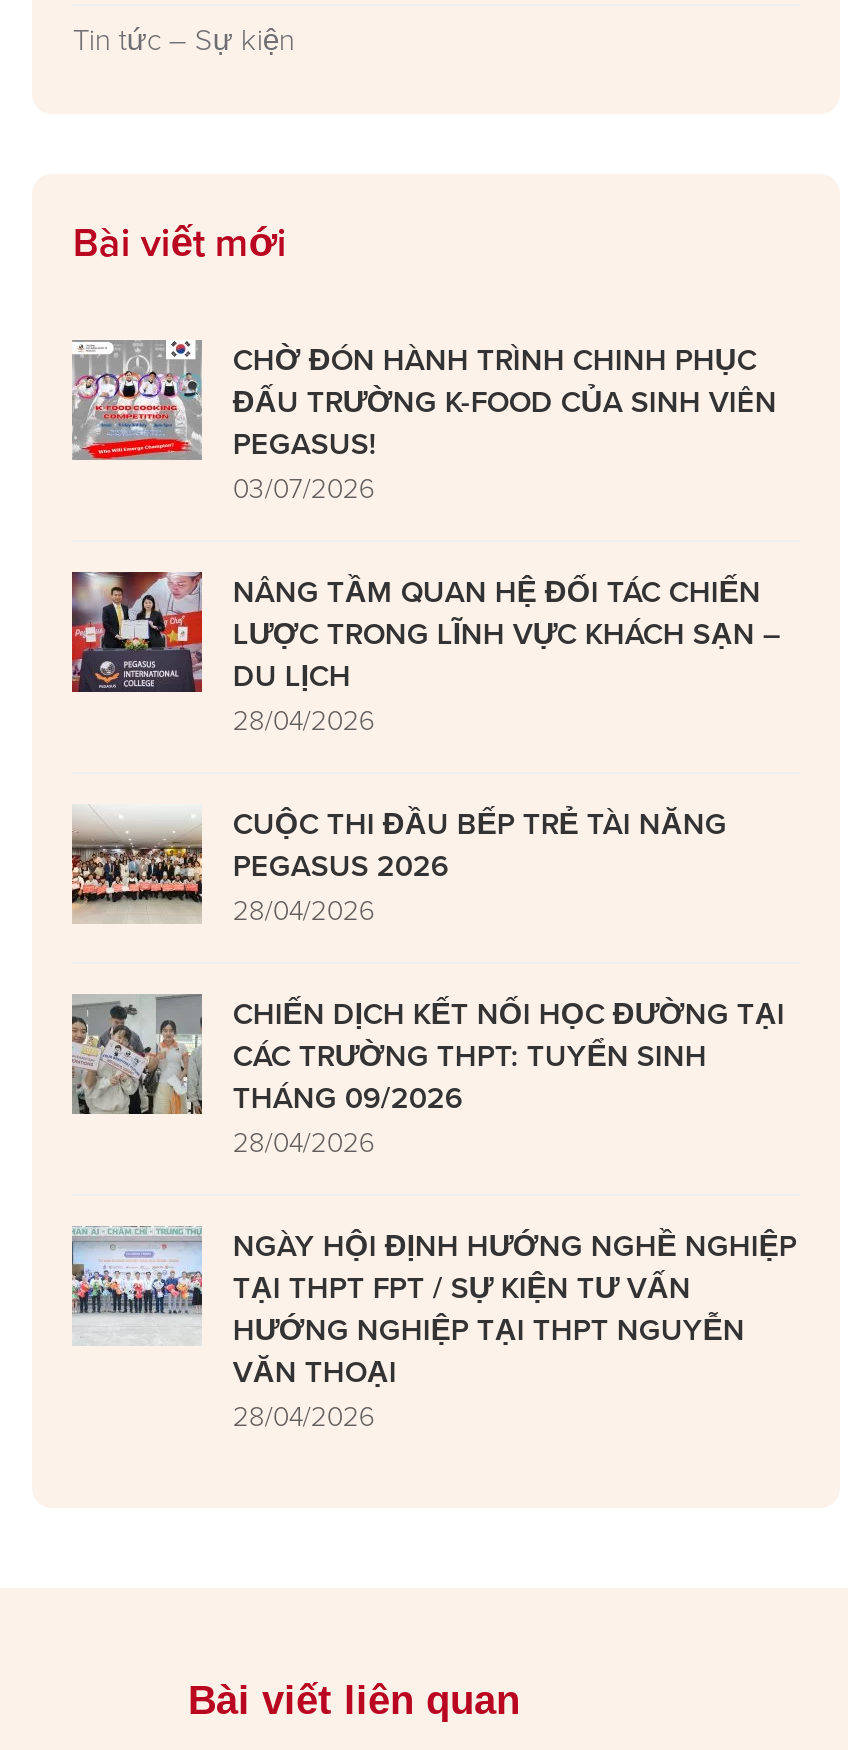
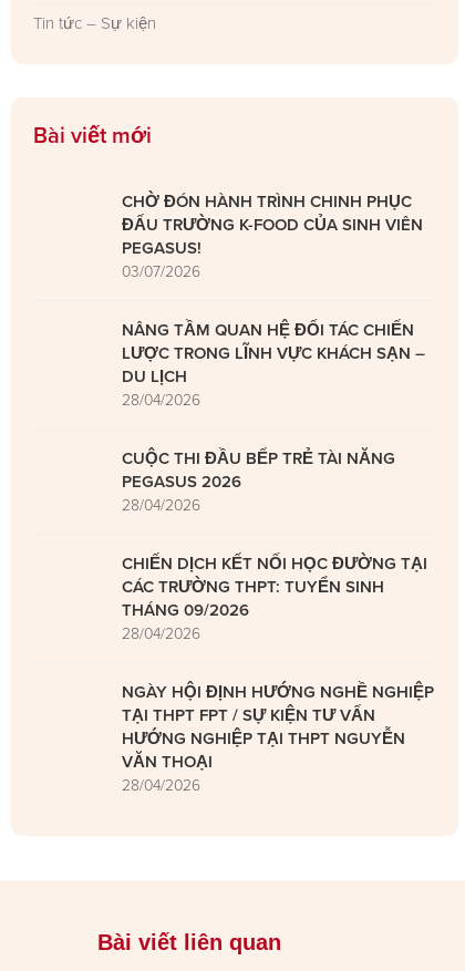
- [image]

- [image]

- [image]

- [image]

- [image]
